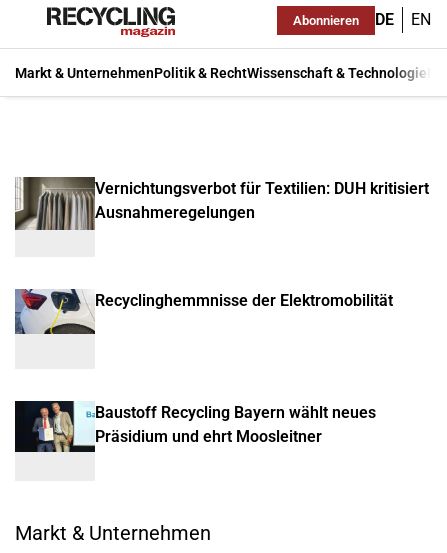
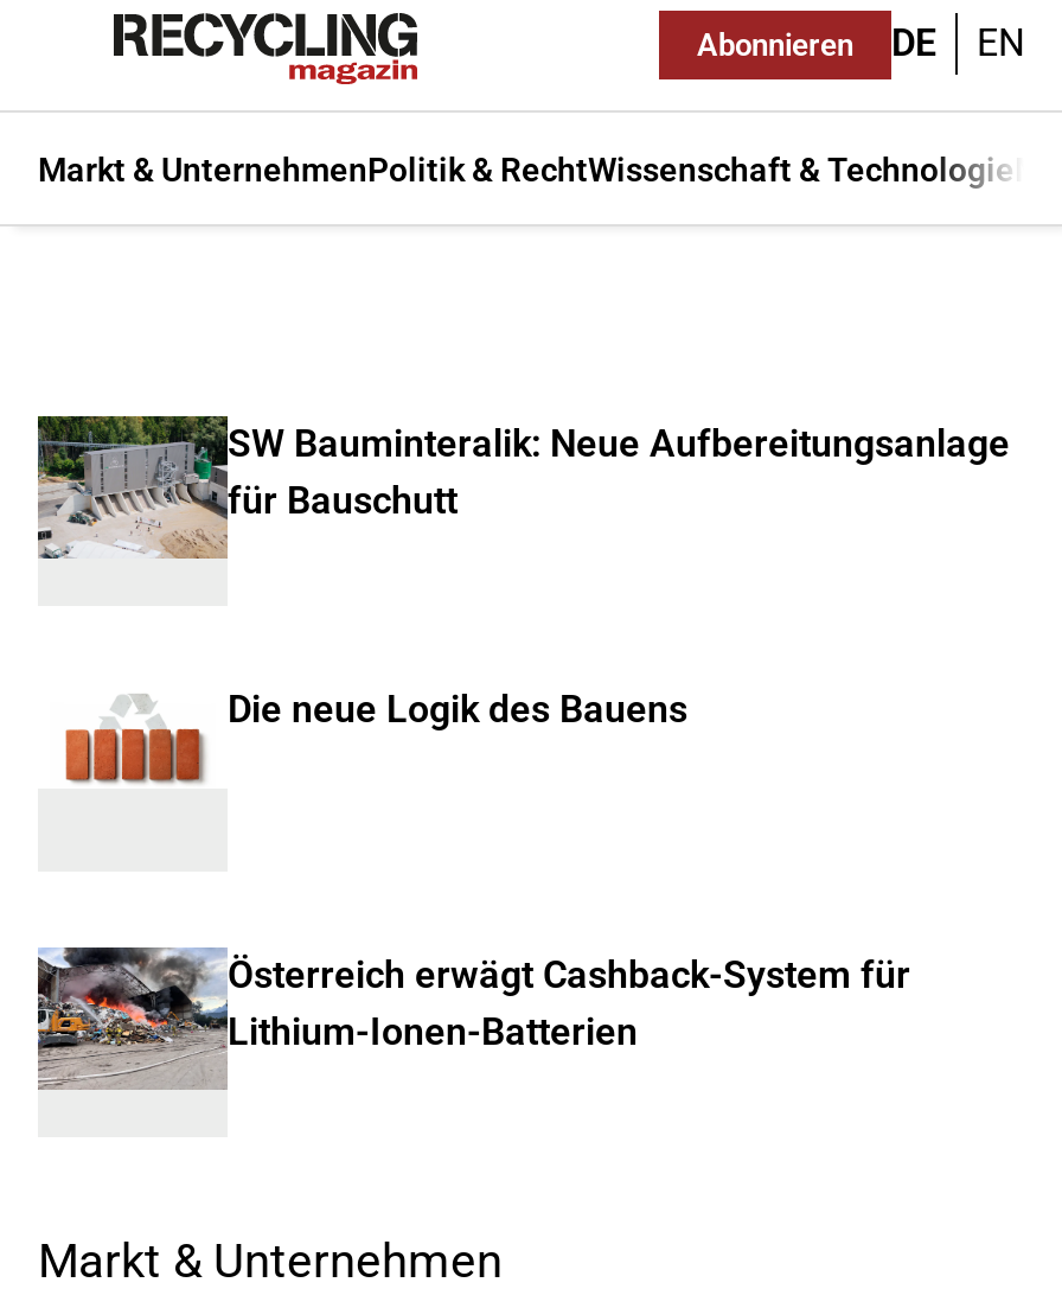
- [image]
- Vernichtungsverbot für Textilien: DUH kritisiert
- Ausnahmeregelungen
+ [image]
+ SW Bauminteralik: Neue Aufbereitungsanlage
+ für Bauschutt

- [image]
- Recyclinghemmnisse der Elektromobilität
+ [image]
+ Die neue Logik des Bauens

- [image]
- Baustoff Recycling Bayern wählt neues
- Präsidium und ehrt Moosleitner
+ [image]
+ Österreich erwägt Cashback-System für
+ Lithium-Ionen-Batterien
